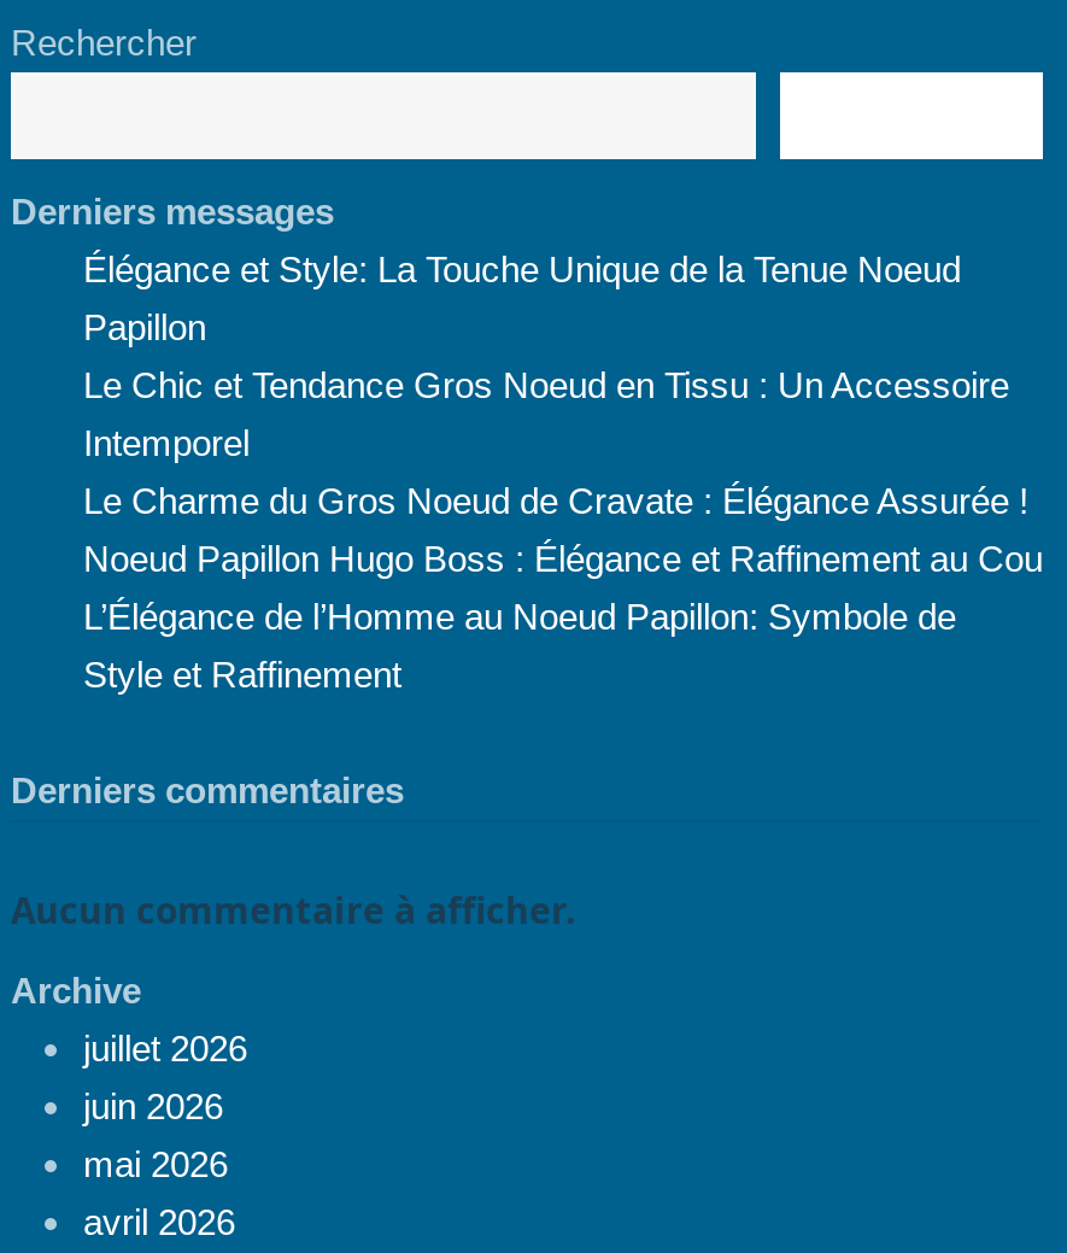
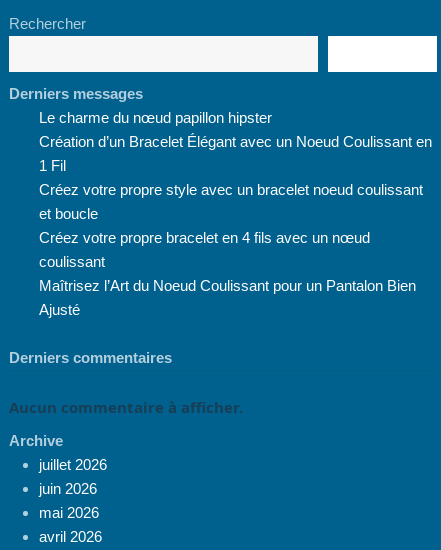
- Élégance et Style: La Touche Unique de la Tenue Noeud
- Papillon
- Le Chic et Tendance Gros Noeud en Tissu : Un Accessoire
- Intemporel
- Le Charme du Gros Noeud de Cravate : Élégance Assurée !
- Noeud Papillon Hugo Boss : Élégance et Raffinement au Cou
- L’Élégance de l’Homme au Noeud Papillon: Symbole de
- Style et Raffinement
+ Le charme du nœud papillon hipster
+ Création d’un Bracelet Élégant avec un Noeud Coulissant en
+ 1 Fil
+ Créez votre propre style avec un bracelet noeud coulissant
+ et boucle
+ Créez votre propre bracelet en 4 fils avec un nœud
+ coulissant
+ Maîtrisez l’Art du Noeud Coulissant pour un Pantalon Bien
+ Ajusté
